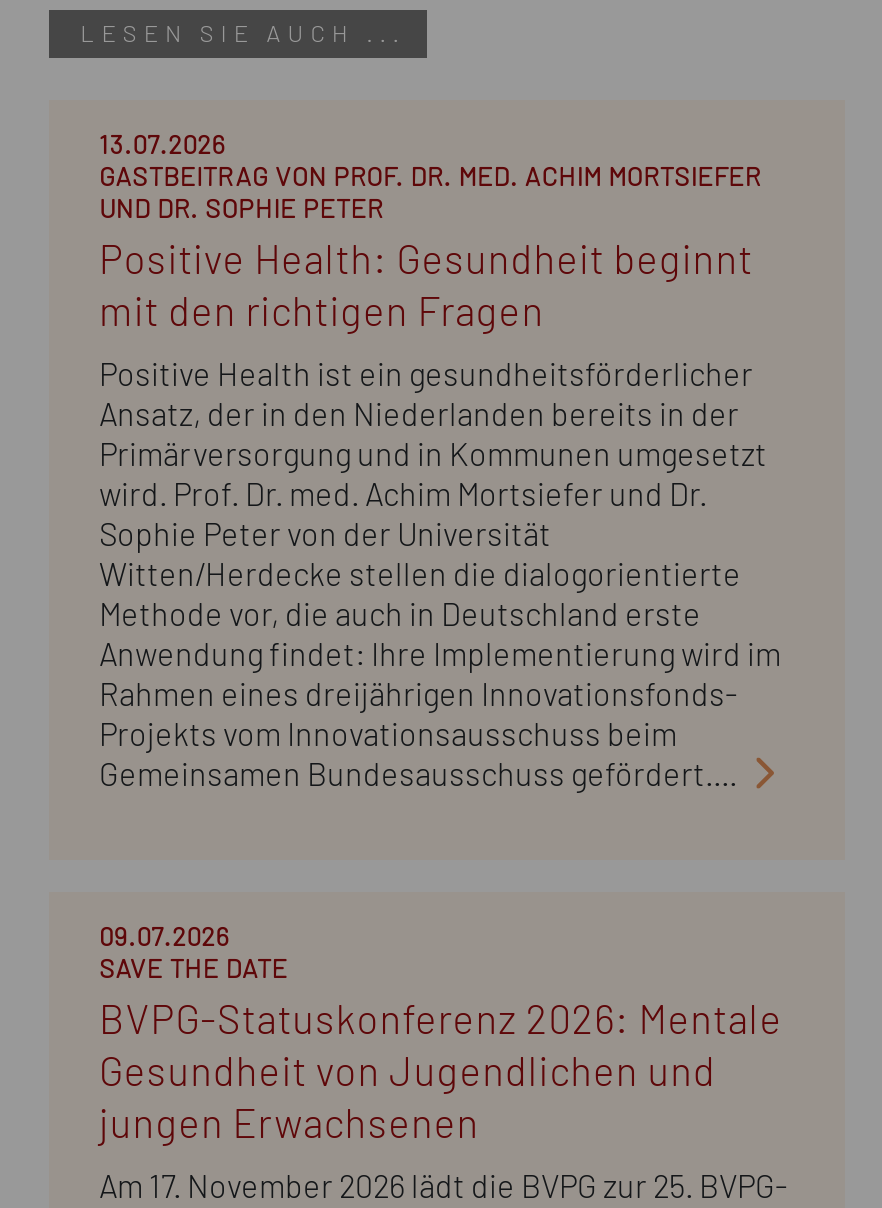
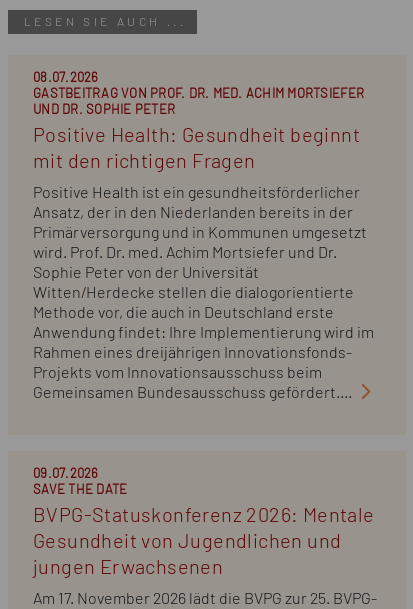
- 13.07.2026
+ 08.07.2026
